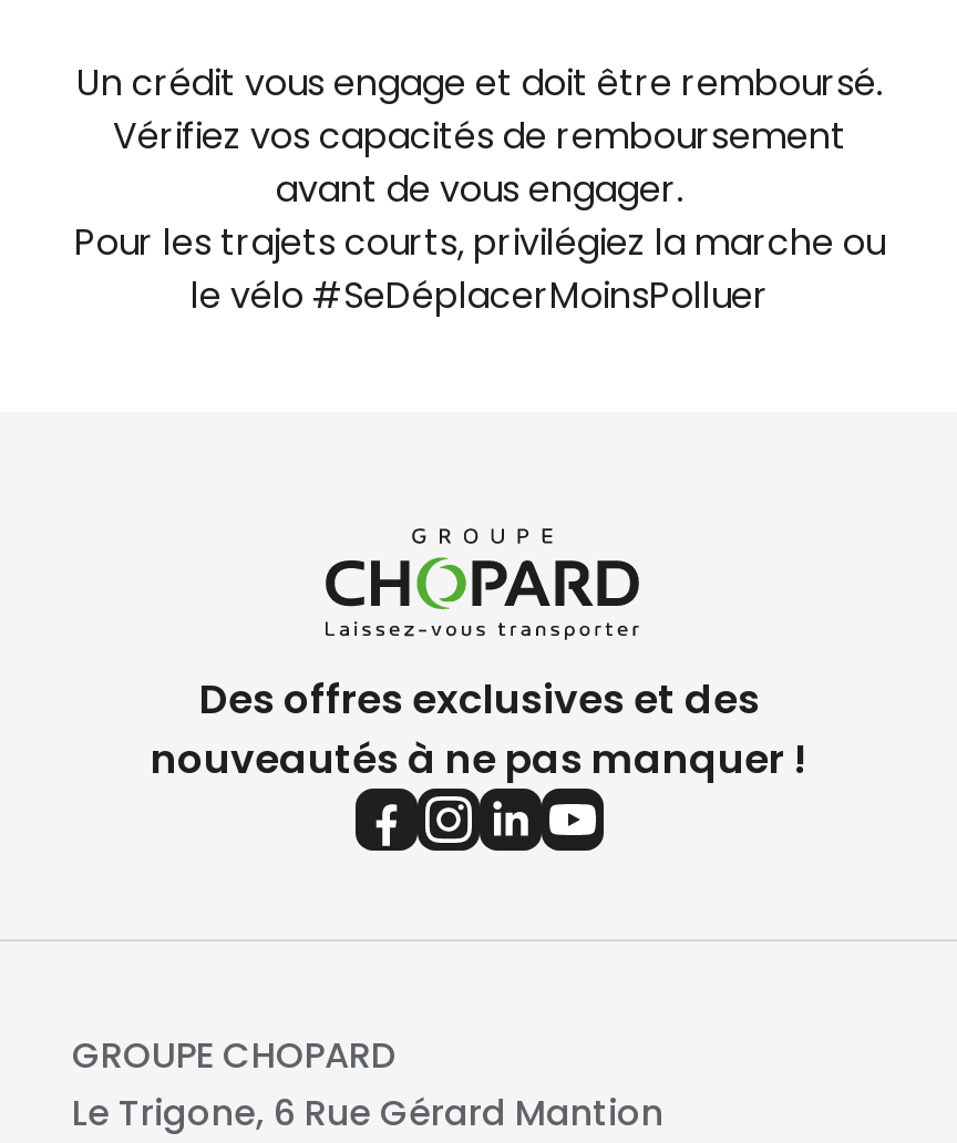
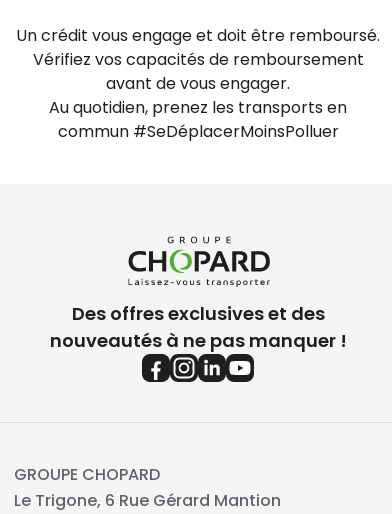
- Pour les trajets courts, privilégiez la marche ou
- le vélo #SeDéplacerMoinsPolluer
+ Au quotidien, prenez les transports en
+ commun #SeDéplacerMoinsPolluer
